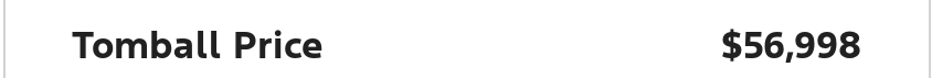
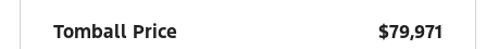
- $56,998
+ $79,971
